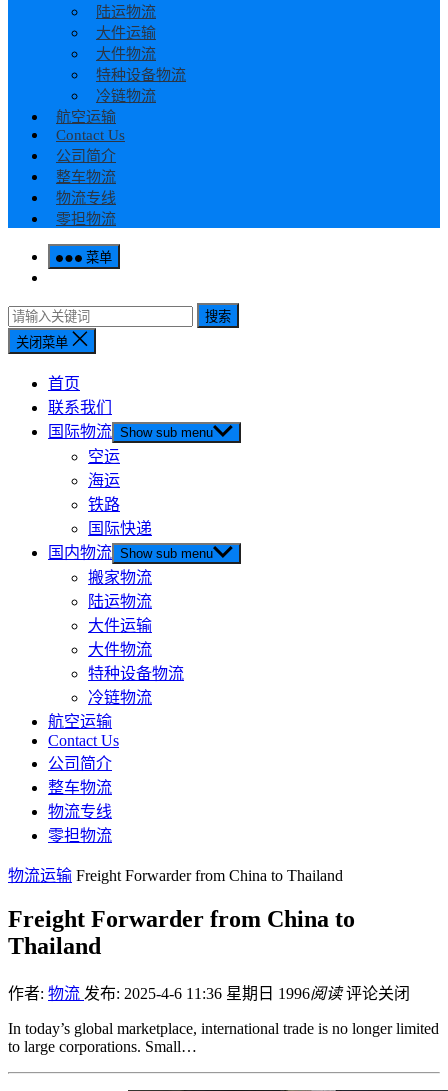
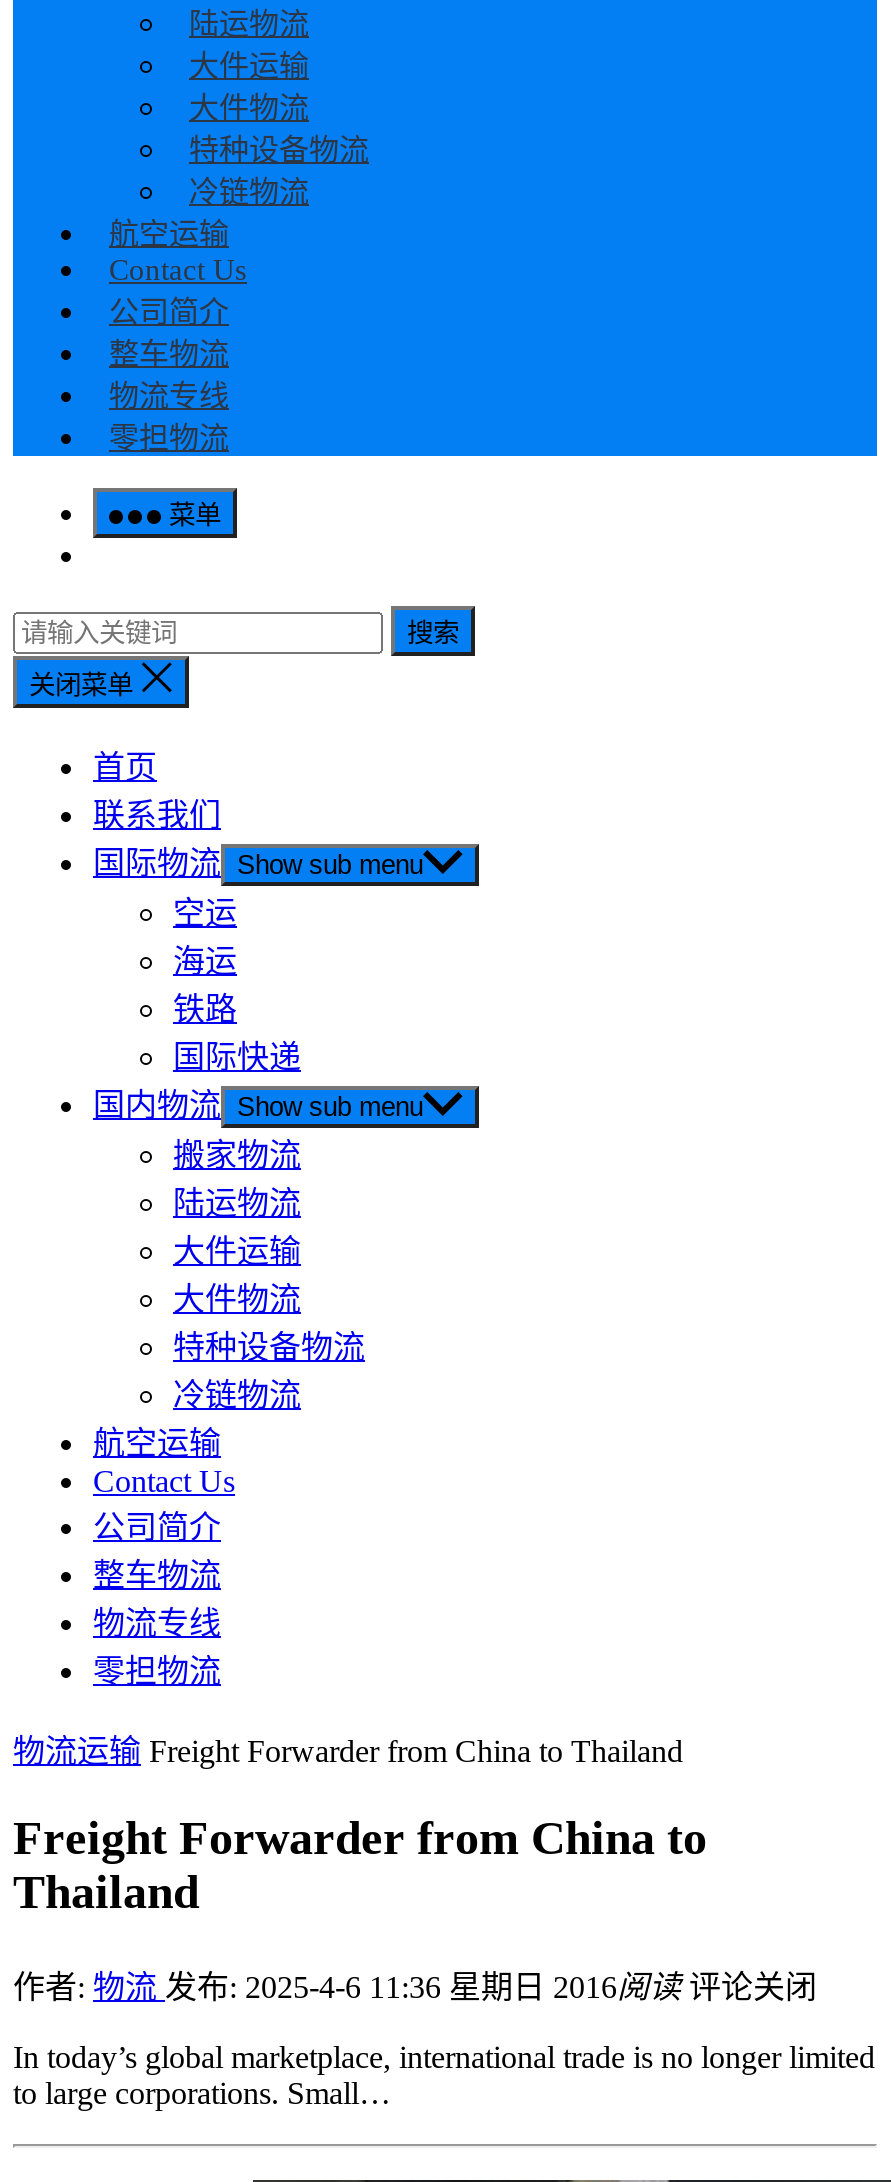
- 作者:物流发布: 2025-4-6 11:36 星期日1996阅读 评论关闭
+ 作者:物流发布: 2025-4-6 11:36 星期日2016阅读 评论关闭
